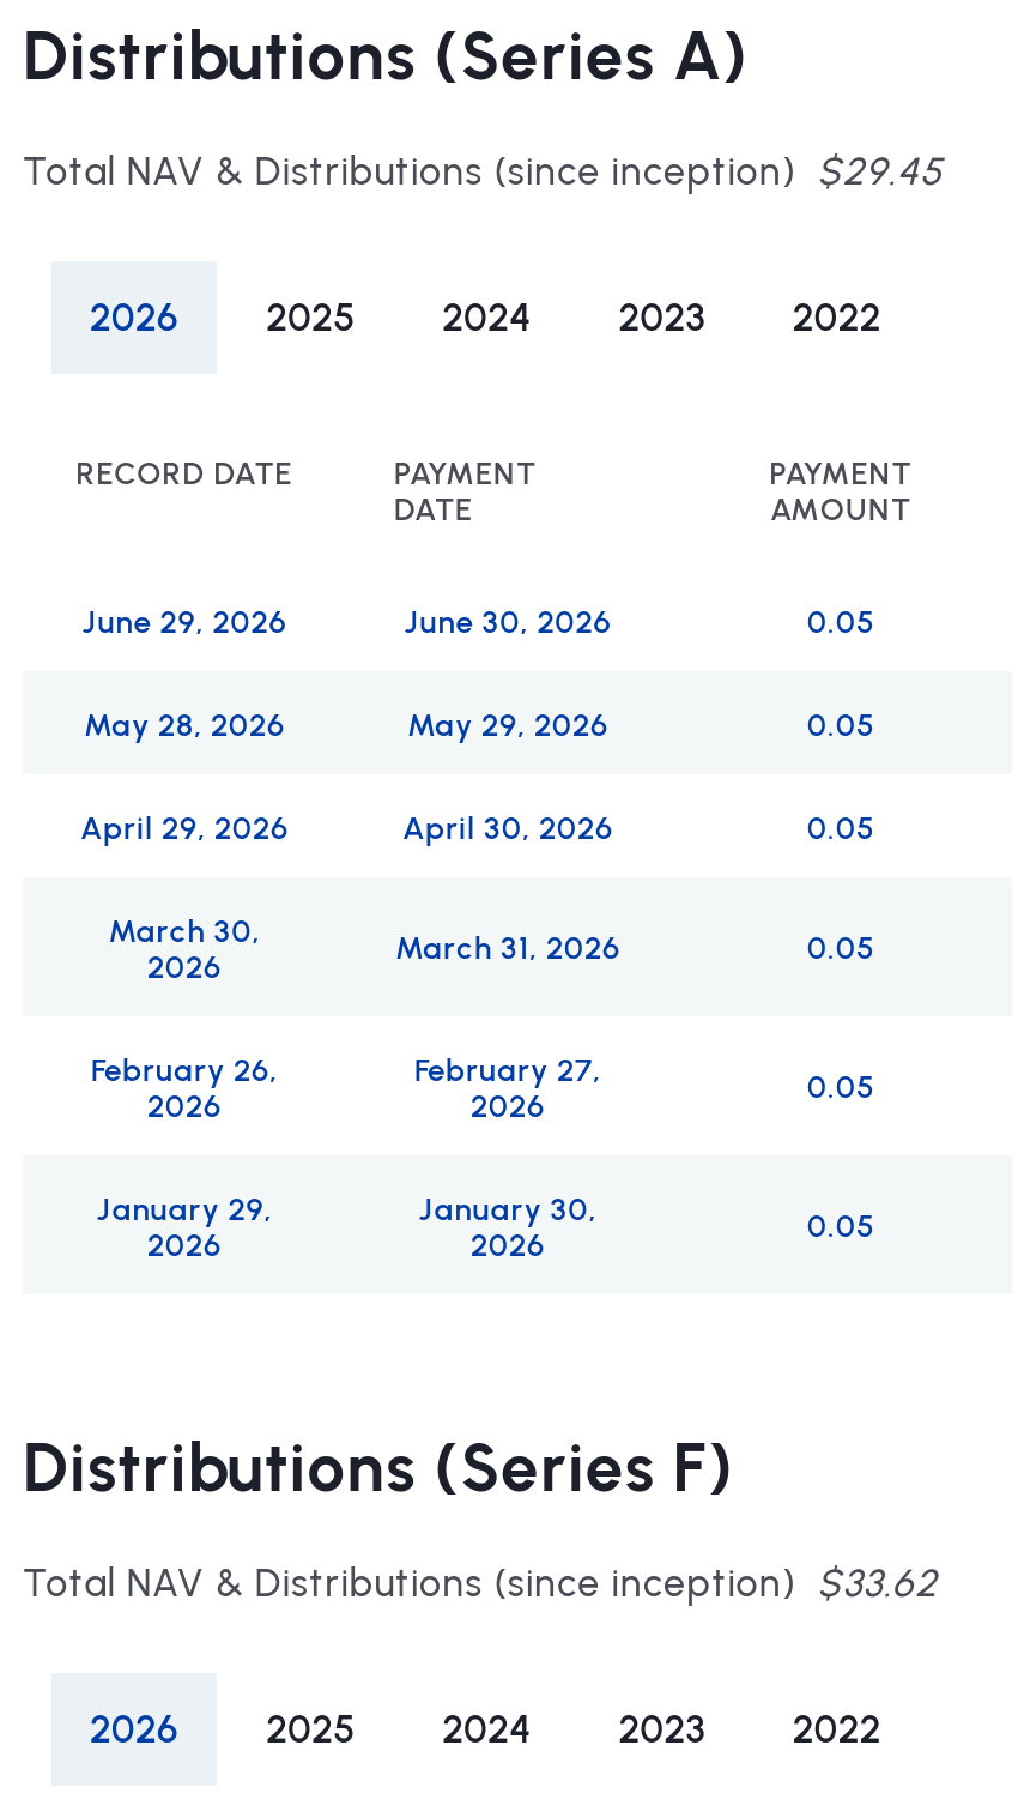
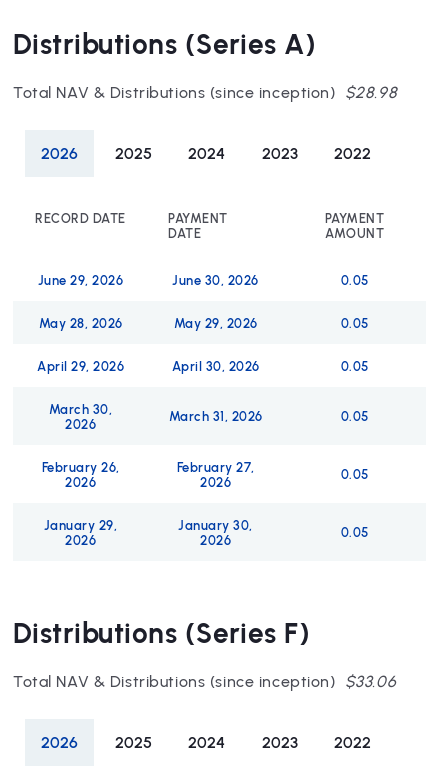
- Total NAV & Distributions (since inception) $29.45
+ Total NAV & Distributions (since inception) $28.98

- Total NAV & Distributions (since inception) $33.62
+ Total NAV & Distributions (since inception) $33.06
